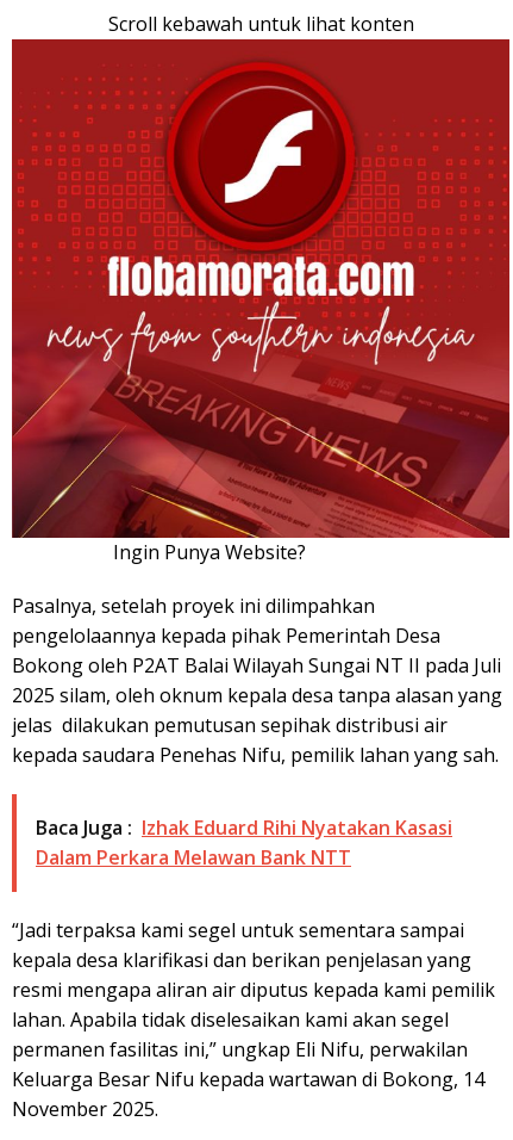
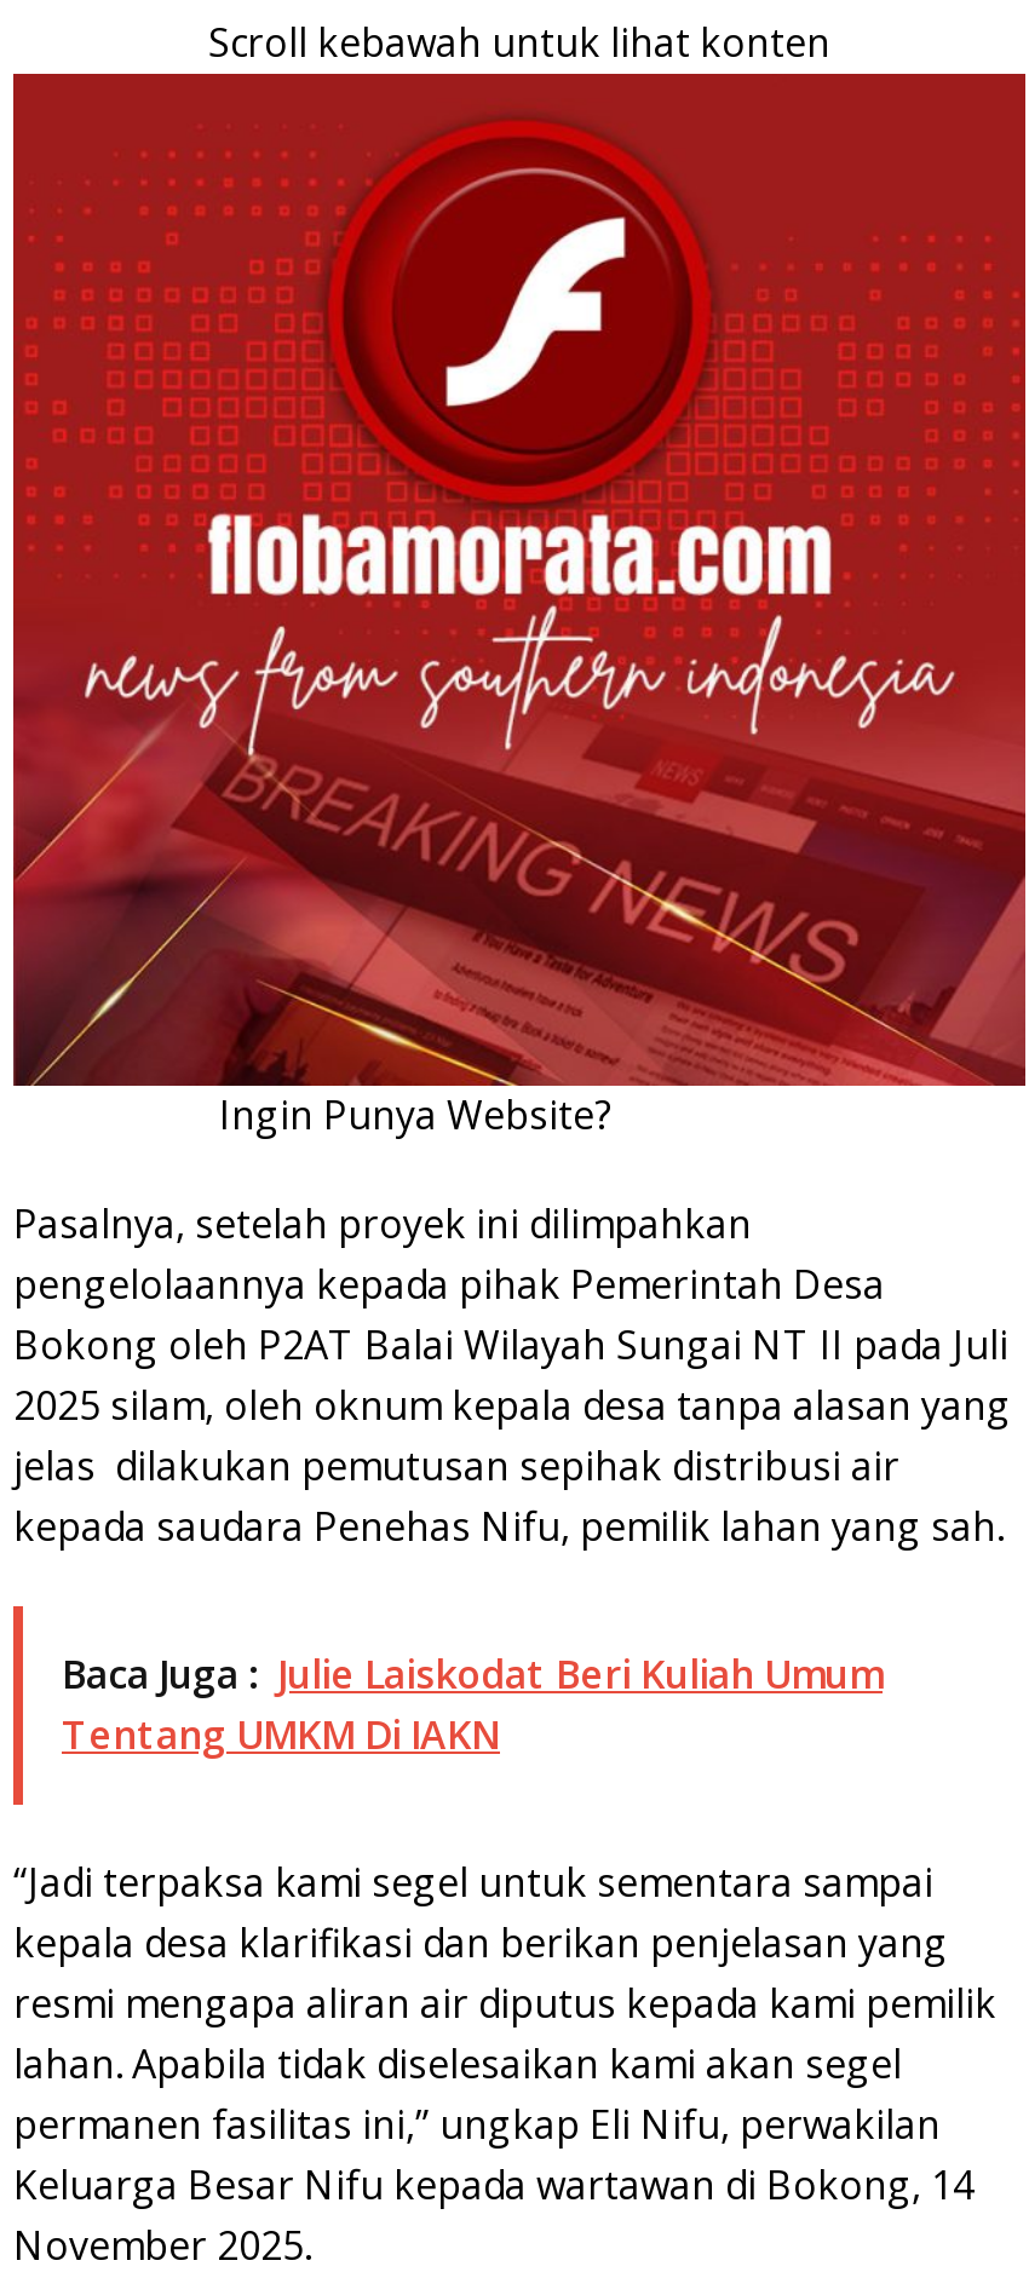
- Baca Juga : Izhak Eduard Rihi Nyatakan Kasasi
- Dalam Perkara Melawan Bank NTT
+ Baca Juga : Julie Laiskodat Beri Kuliah Umum
+ Tentang UMKM Di IAKN
